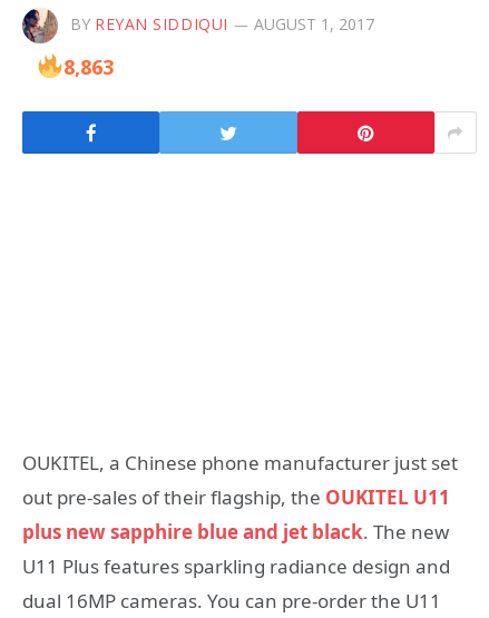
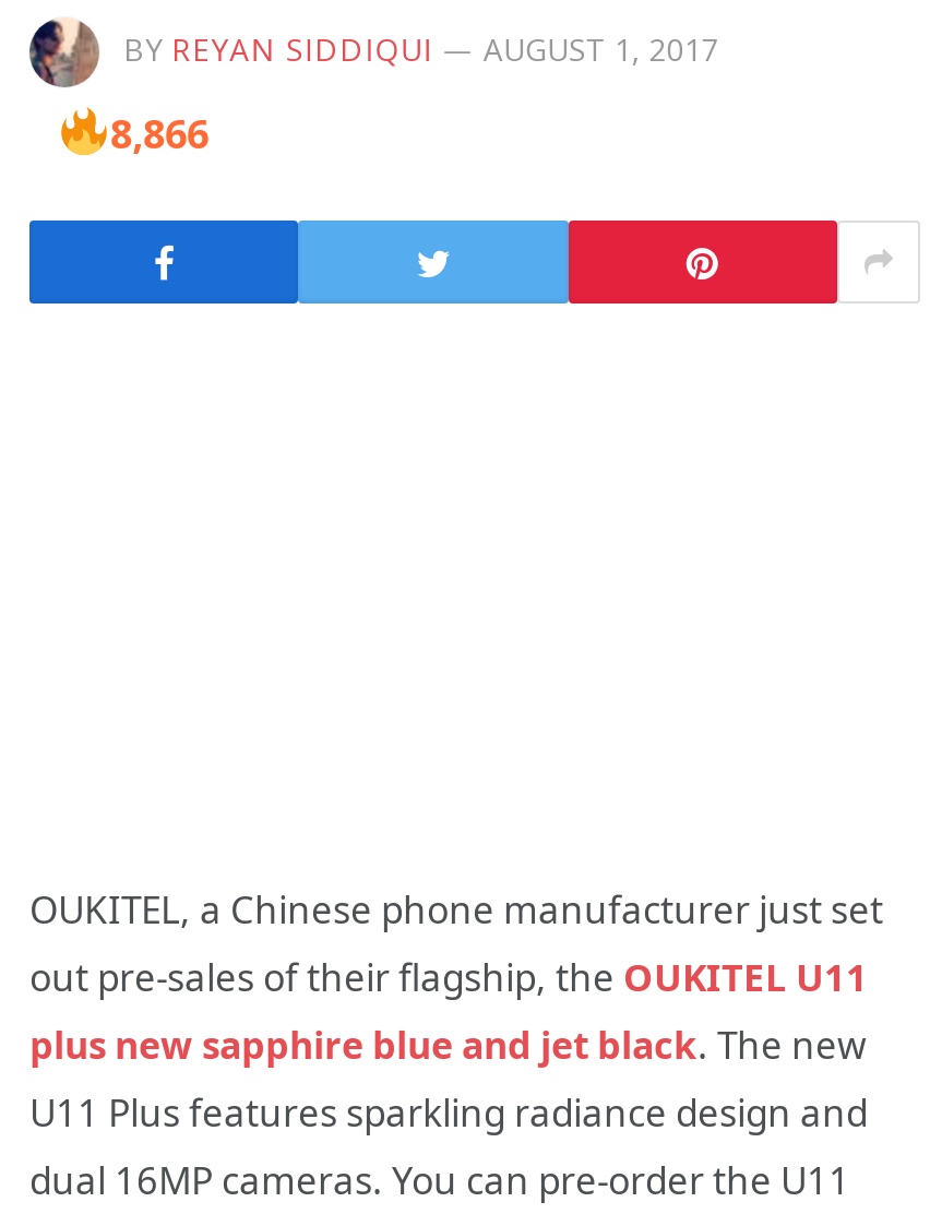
- 8,863
+ 8,866
